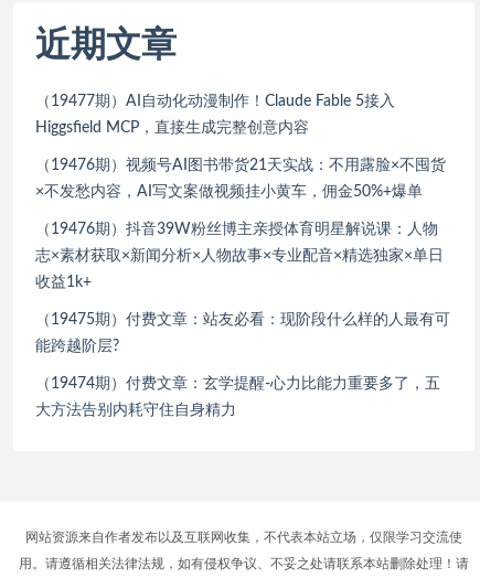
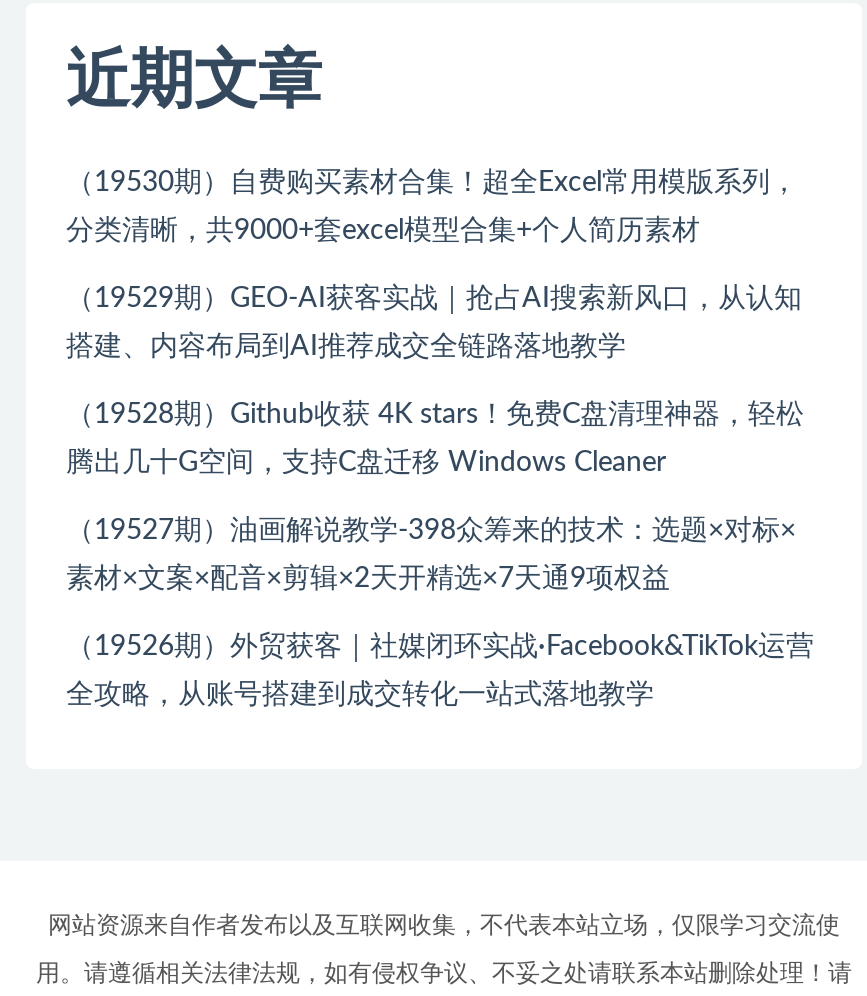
- （19477期）AI自动化动漫制作！Claude Fable 5接入
- Higgsfield MCP，直接生成完整创意内容
- （19476期）视频号AI图书带货21天实战：不用露脸×不囤货
- ×不发愁内容，AI写文案做视频挂小黄车，佣金50%+爆单
- （19476期）抖音39W粉丝博主亲授体育明星解说课：人物
- 志×素材获取×新闻分析×人物故事×专业配音×精选独家×单日
- 收益1k+
- （19475期）付费文章：站友必看：现阶段什么样的人最有可
- 能跨越阶层?
- （19474期）付费文章：玄学提醒-心力比能力重要多了，五
- 大方法告别内耗守住自身精力
+ （19530期）自费购买素材合集！超全Excel常用模版系列，
+ 分类清晰，共9000+套excel模型合集+个人简历素材
+ （19529期）GEO-AI获客实战｜抢占AI搜索新风口，从认知
+ 搭建、内容布局到AI推荐成交全链路落地教学
+ （19528期）Github收获 4K stars！免费C盘清理神器，轻松
+ 腾出几十G空间，支持C盘迁移 Windows Cleaner
+ （19527期）油画解说教学-398众筹来的技术：选题×对标×
+ 素材×文案×配音×剪辑×2天开精选×7天通9项权益
+ （19526期）外贸获客｜社媒闭环实战·Facebook&TikTok运营
+ 全攻略，从账号搭建到成交转化一站式落地教学
